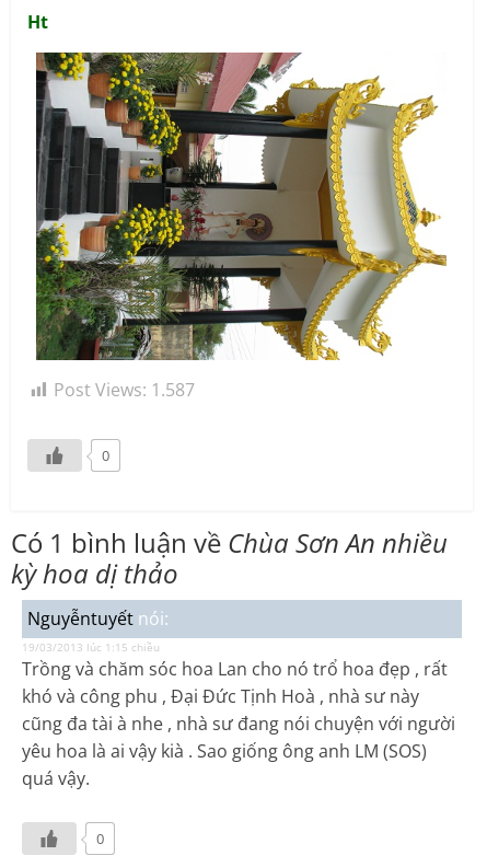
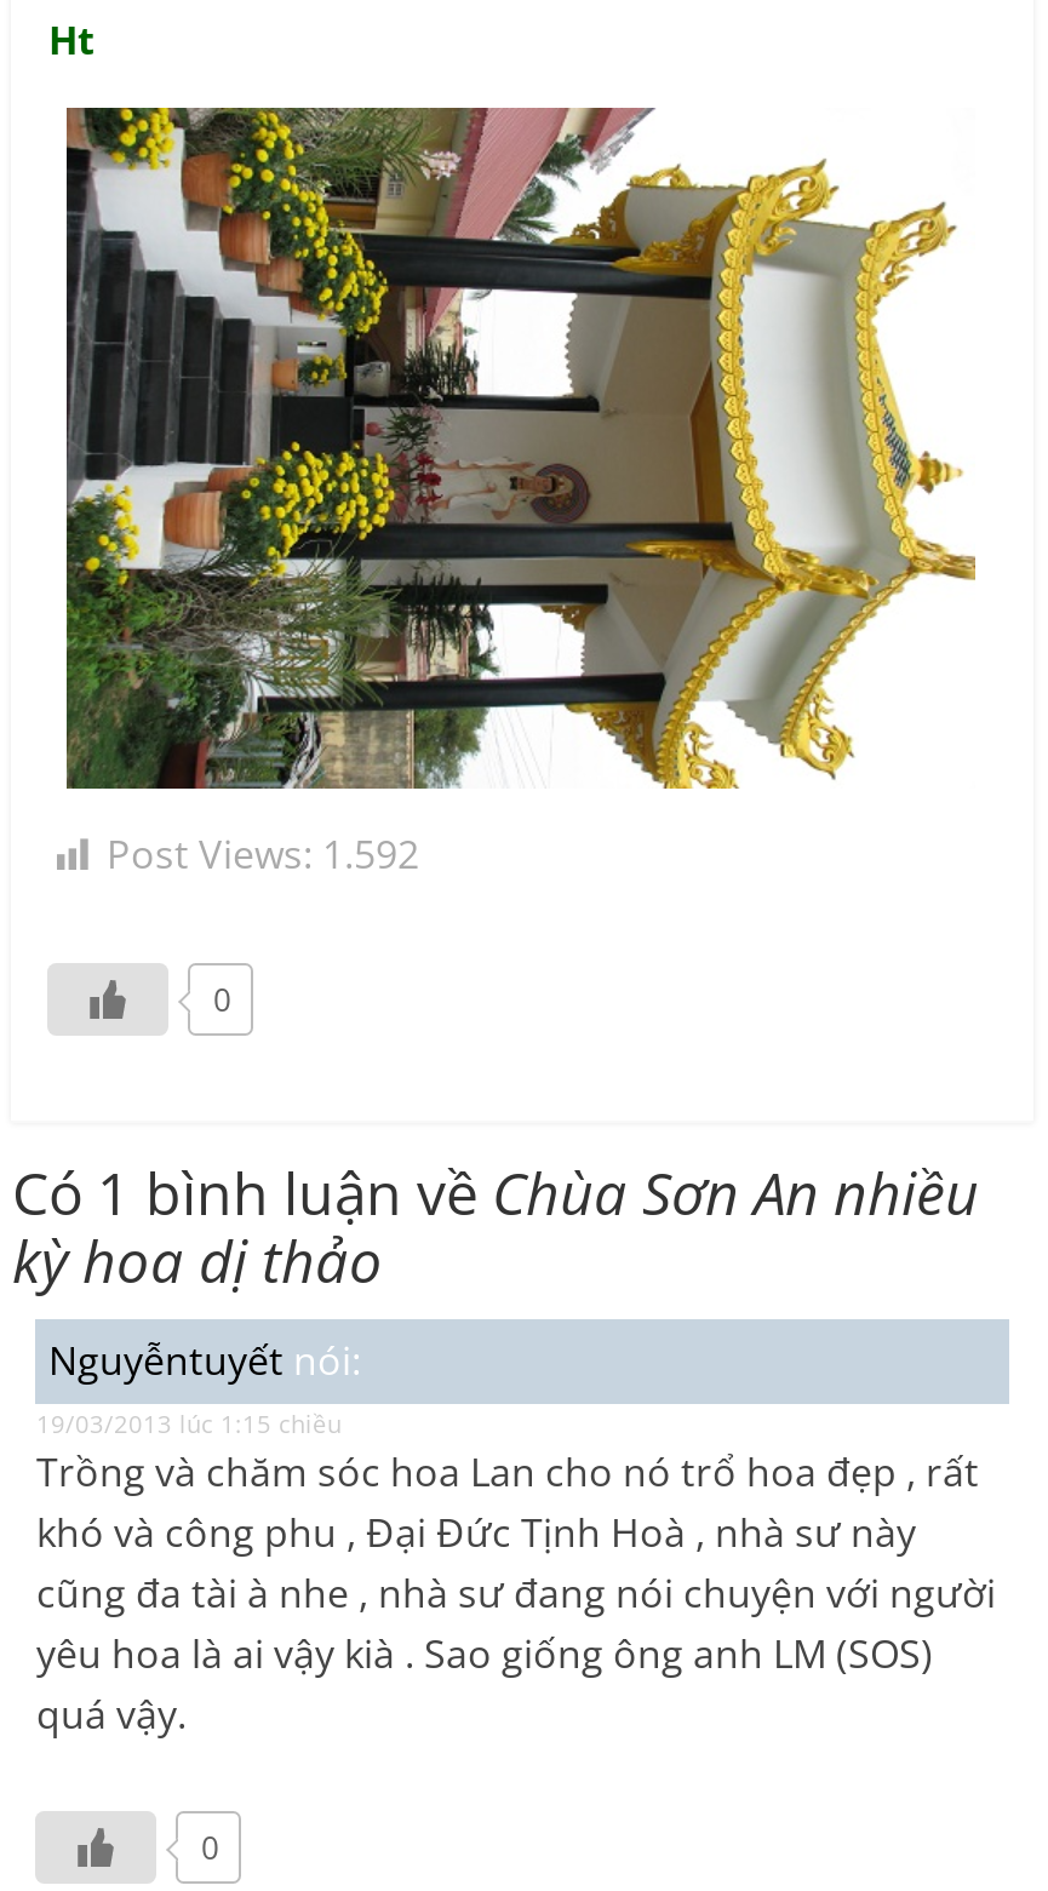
- Post Views: 1.587
+ Post Views: 1.592
